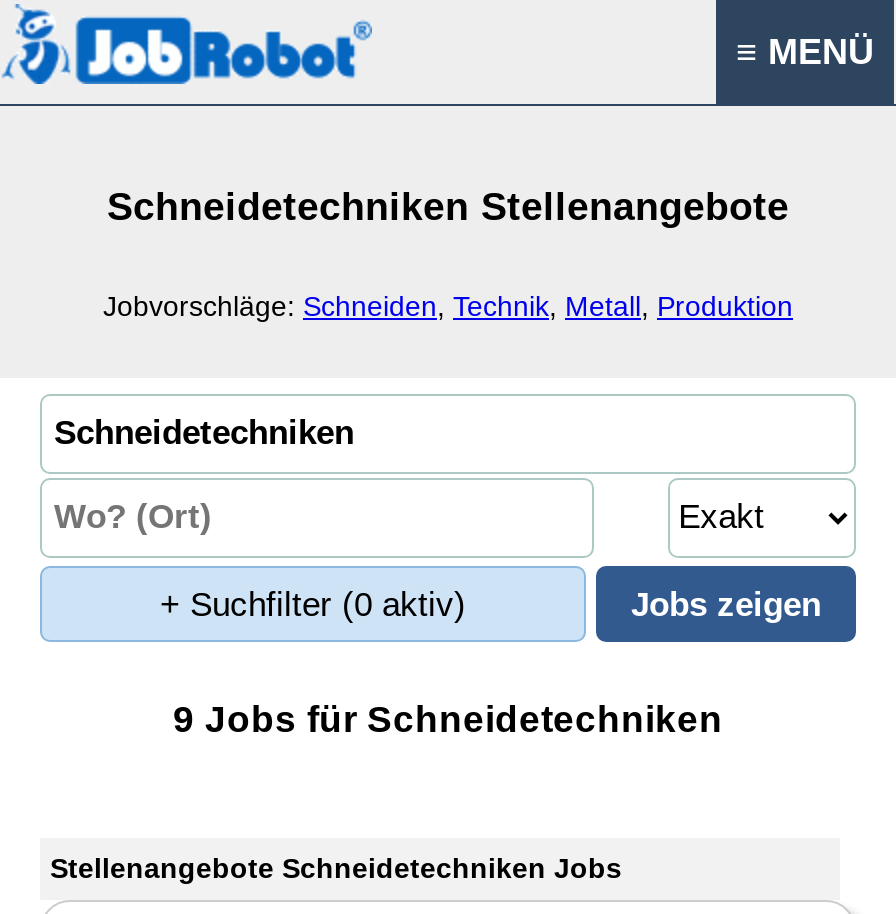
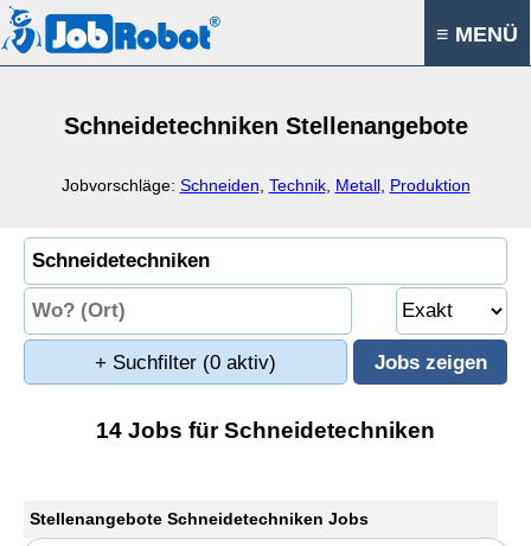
- 9 Jobs für Schneidetechniken
+ 14 Jobs für Schneidetechniken
